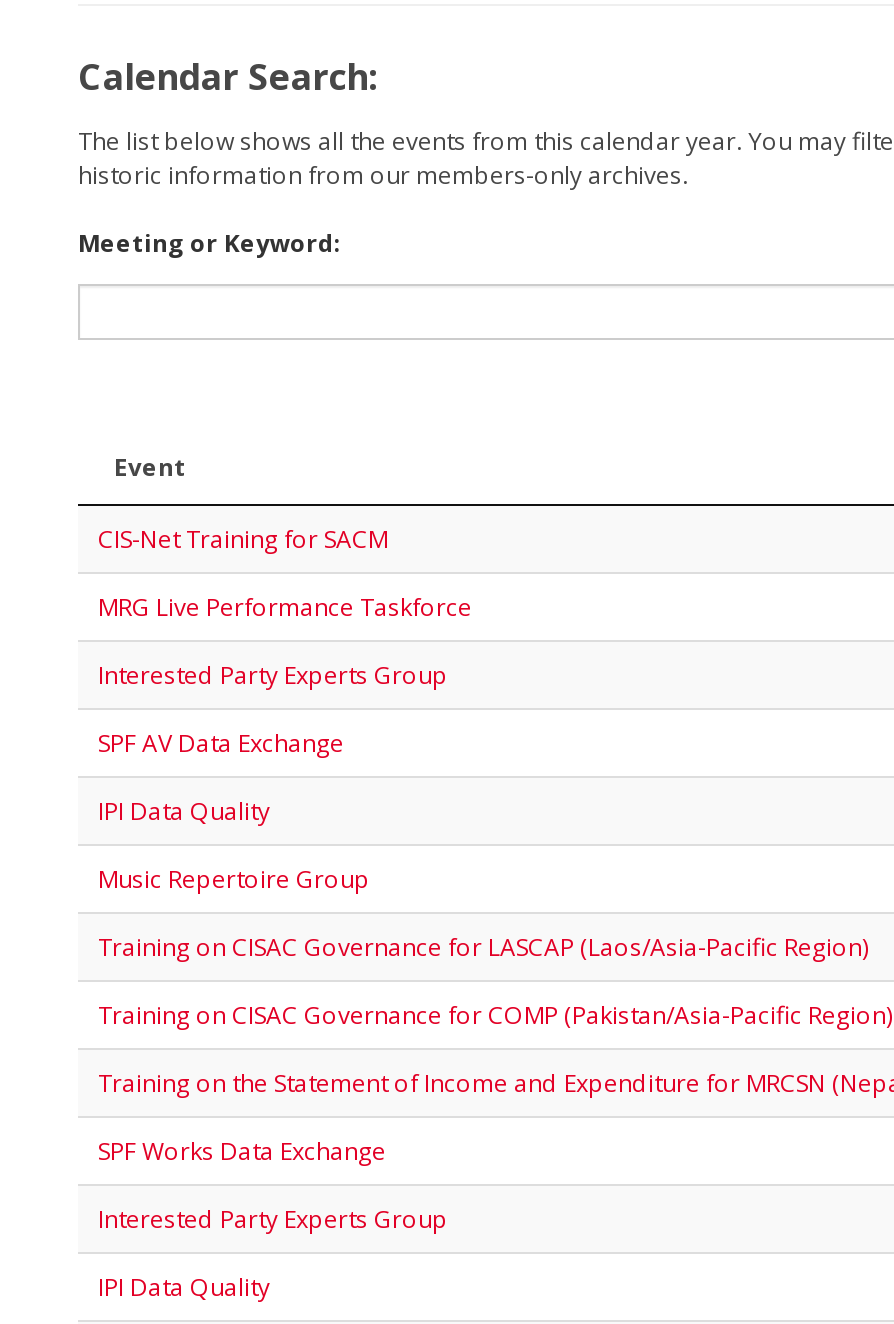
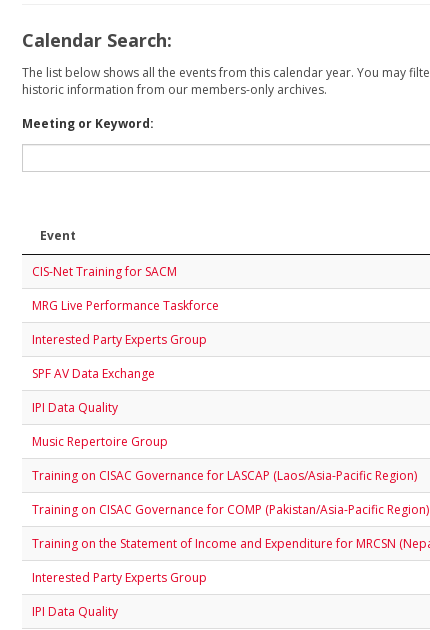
- SPF Works Data Exchange
